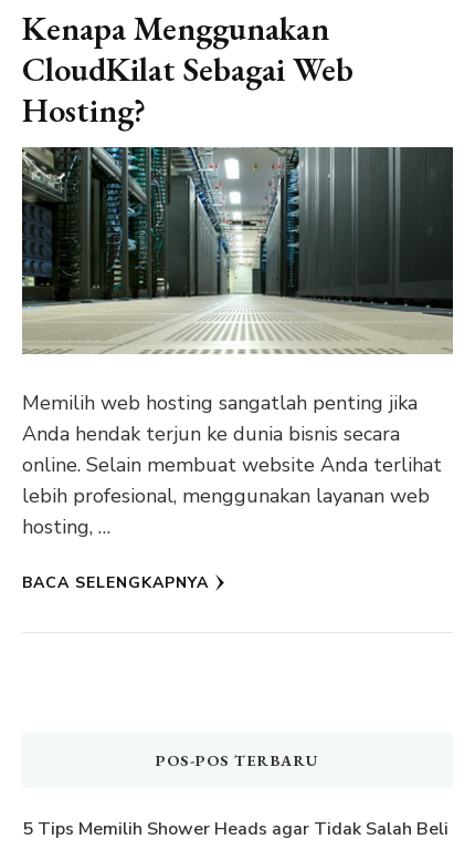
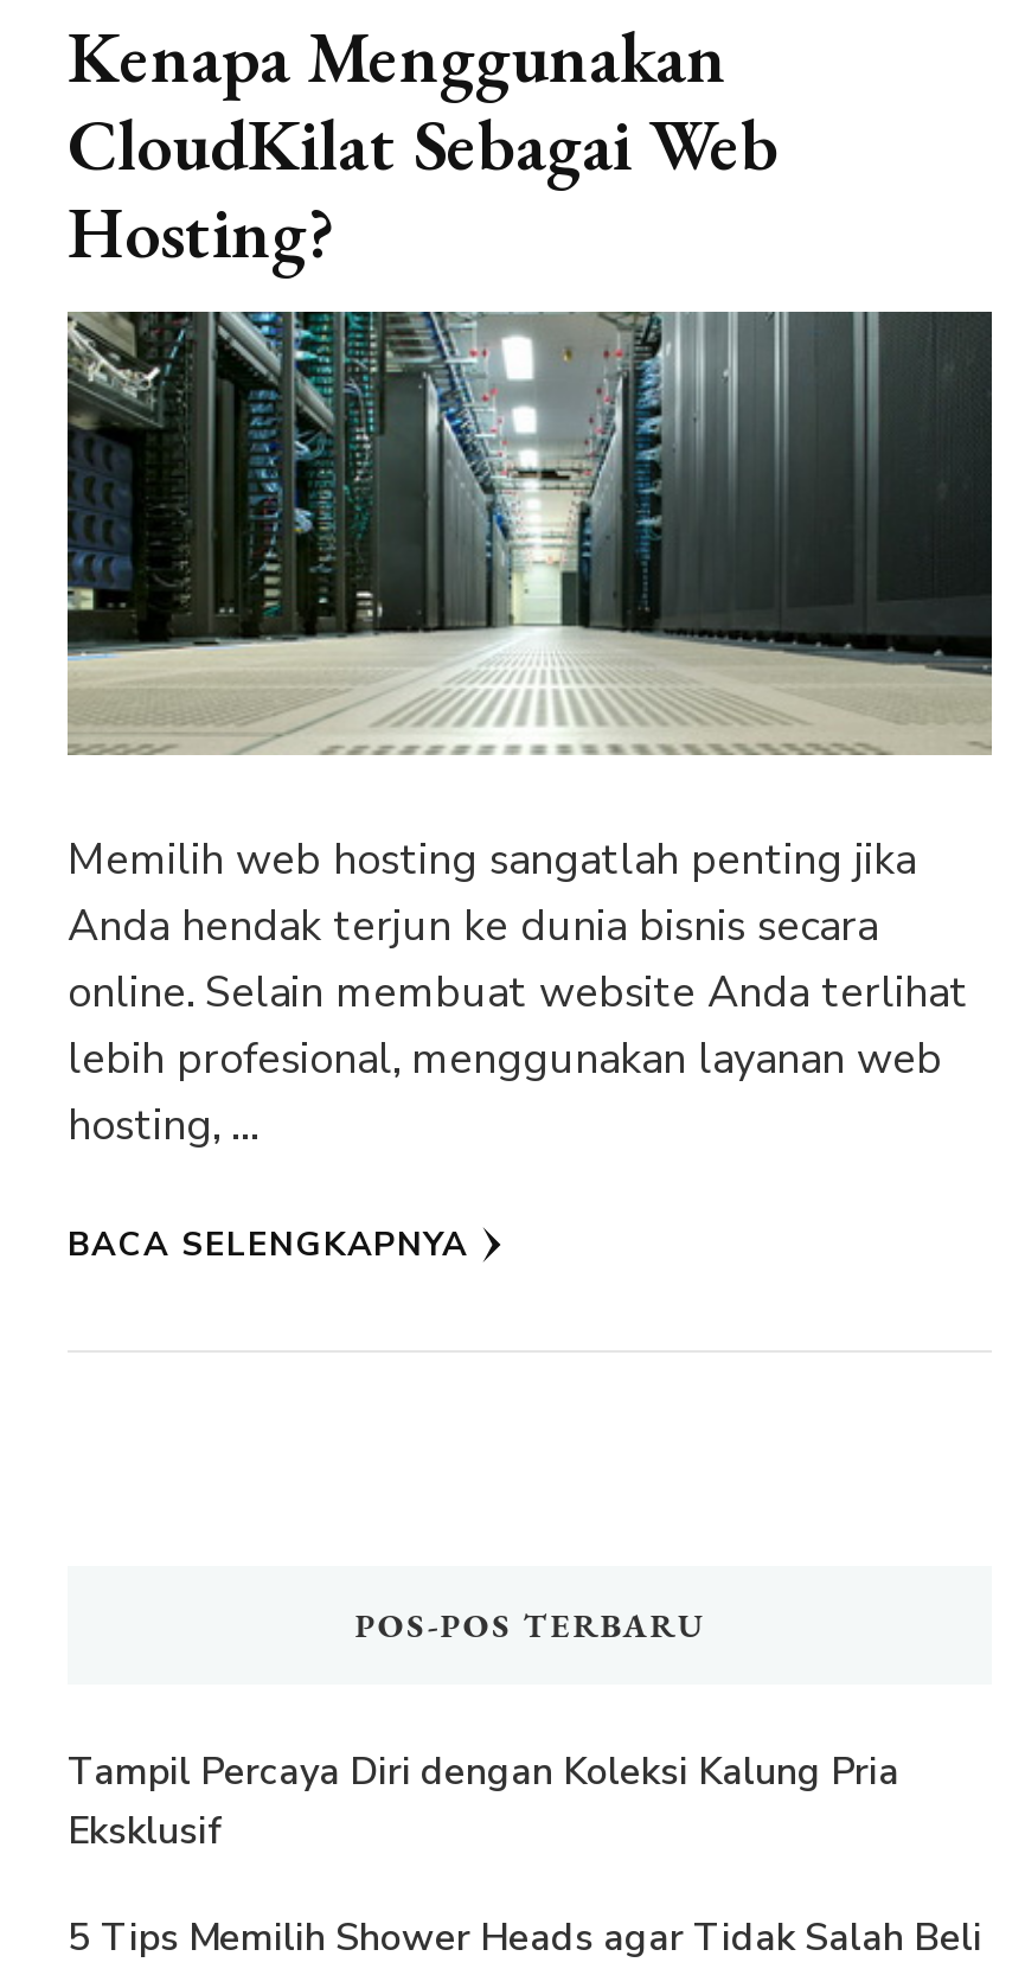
+ Tampil Percaya Diri dengan Koleksi Kalung Pria
+ Eksklusif
